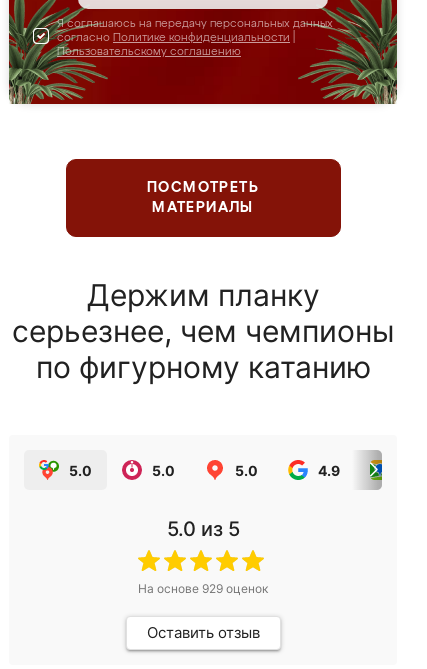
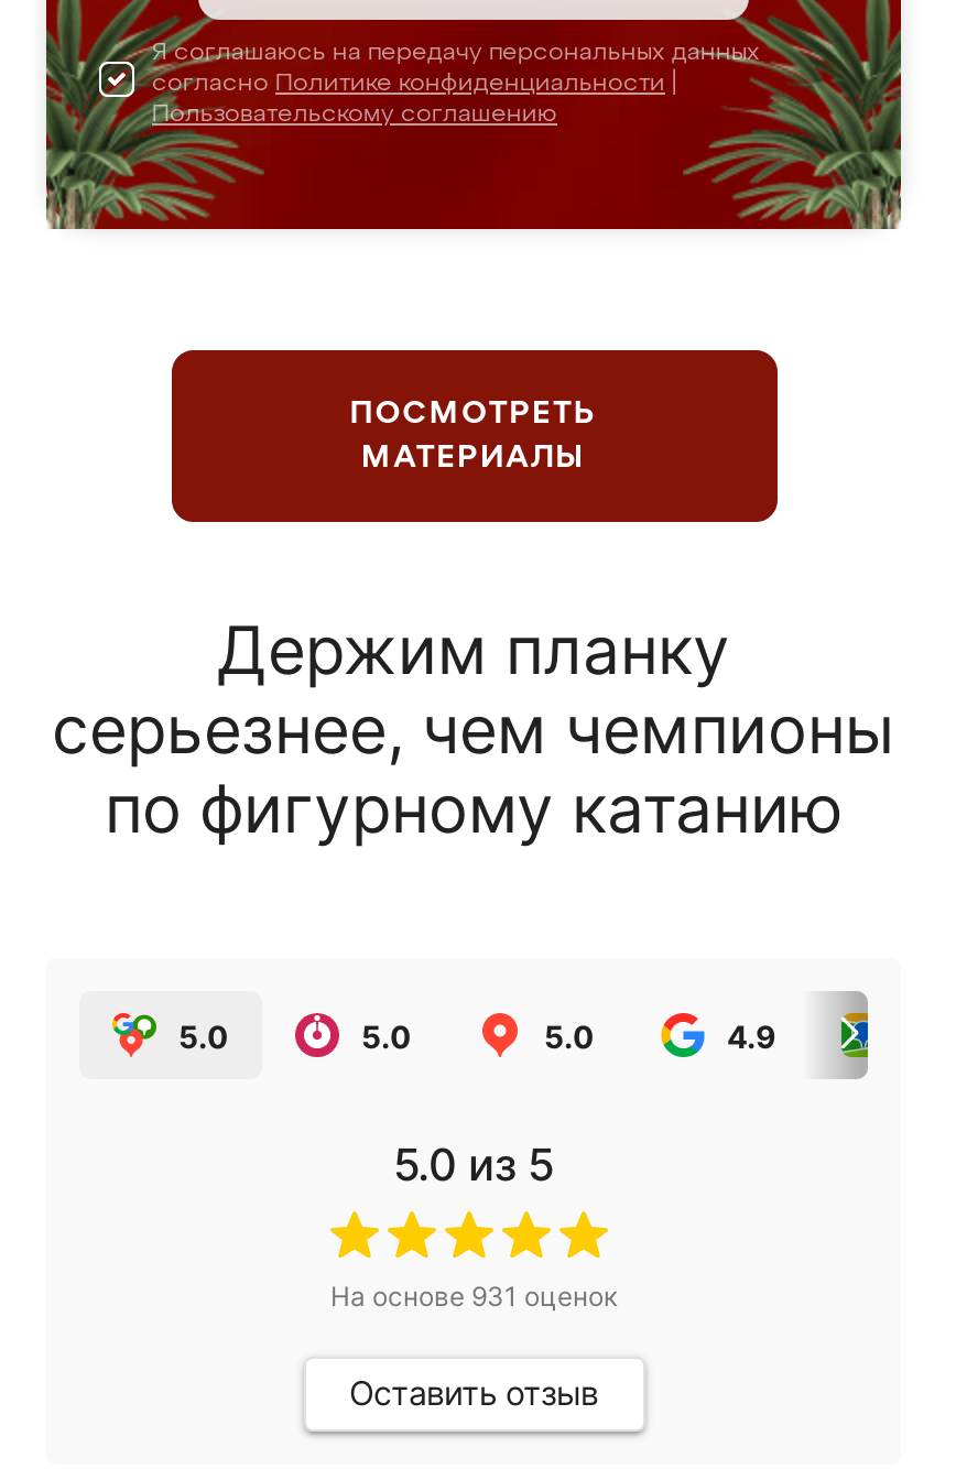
- На основе 929 оценок
+ На основе 931 оценок
